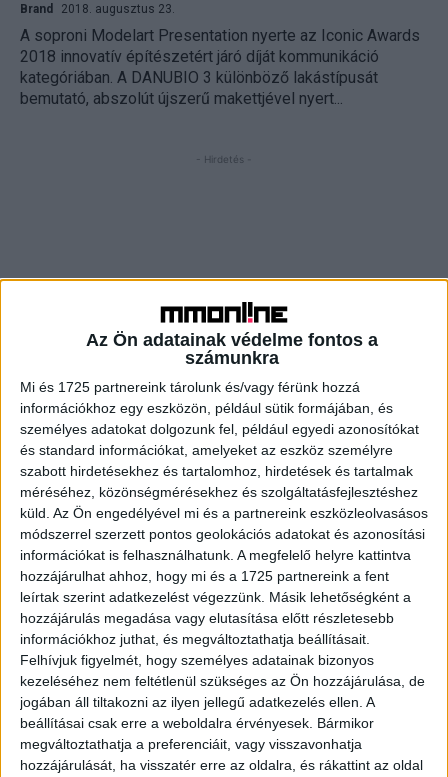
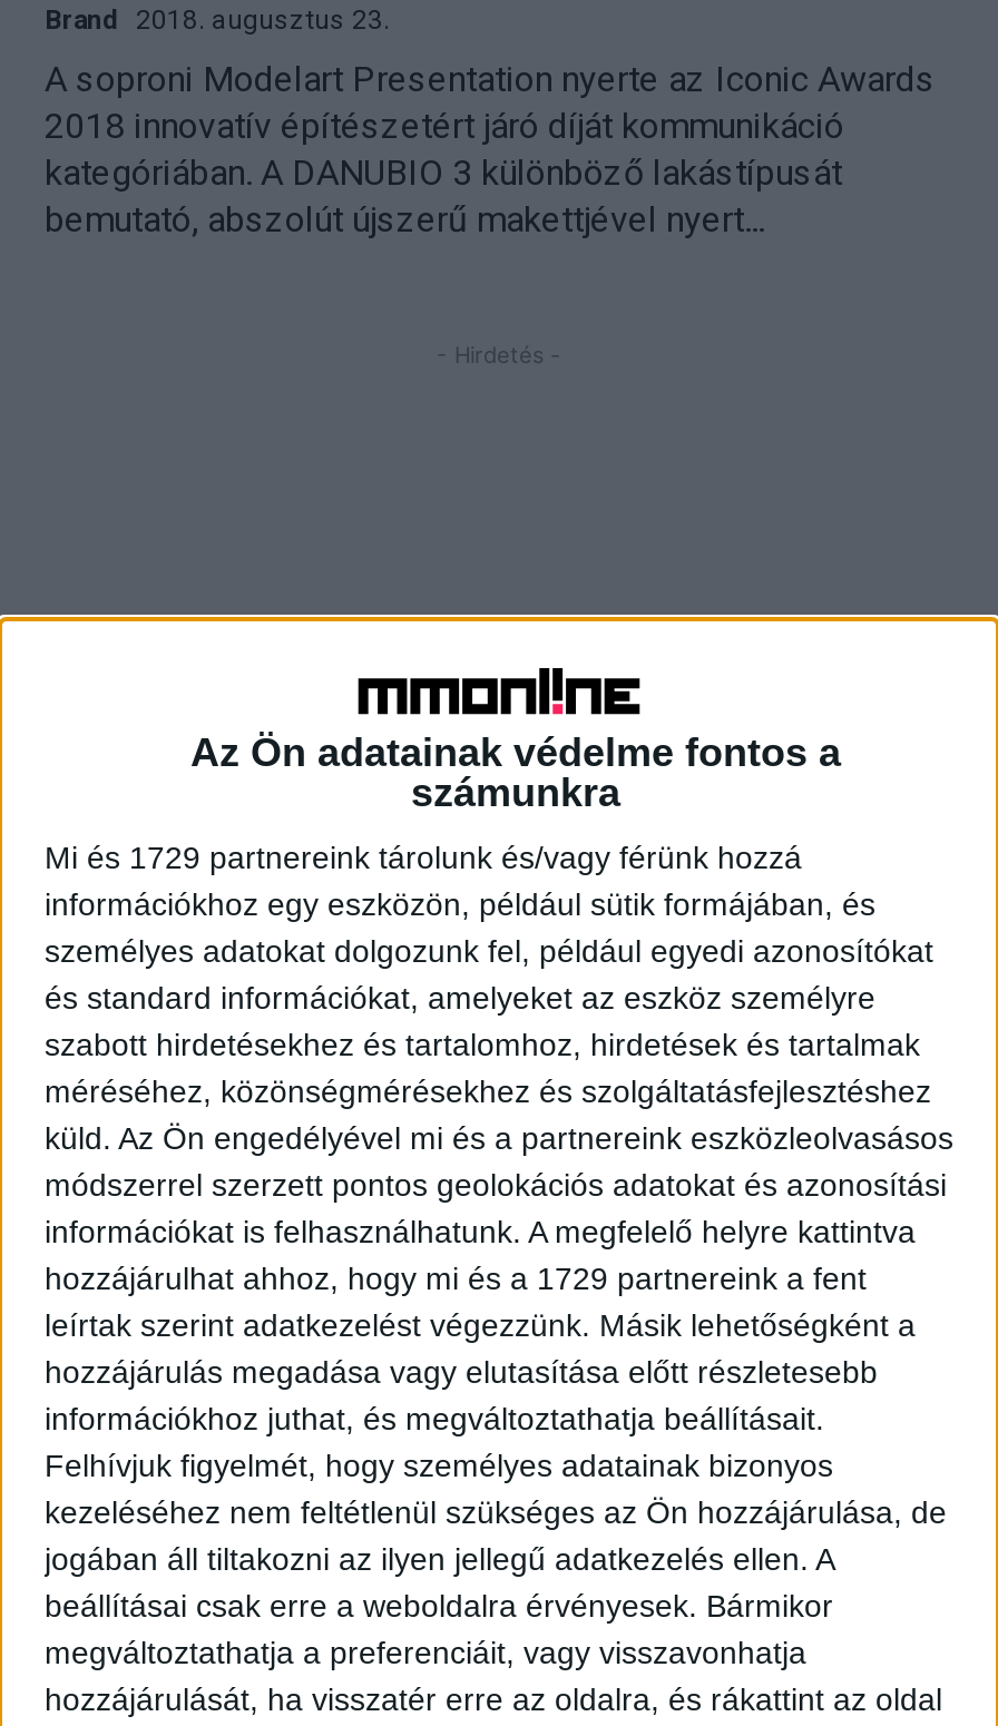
- Mi és 1725 partnereink tárolunk és/vagy férünk hozzá
+ Mi és 1729 partnereink tárolunk és/vagy férünk hozzá

- hozzájárulhat ahhoz, hogy mi és a 1725 partnereink a fent
+ hozzájárulhat ahhoz, hogy mi és a 1729 partnereink a fent
